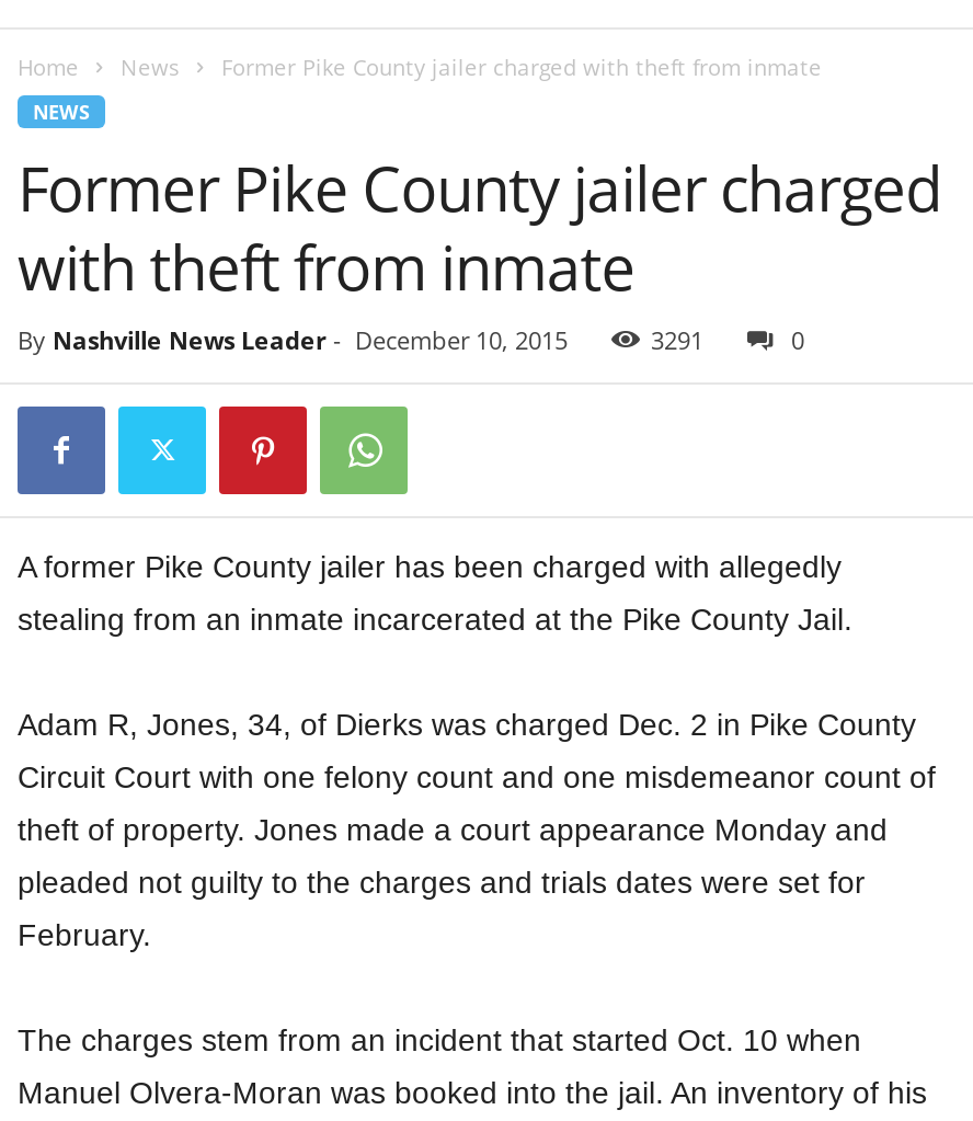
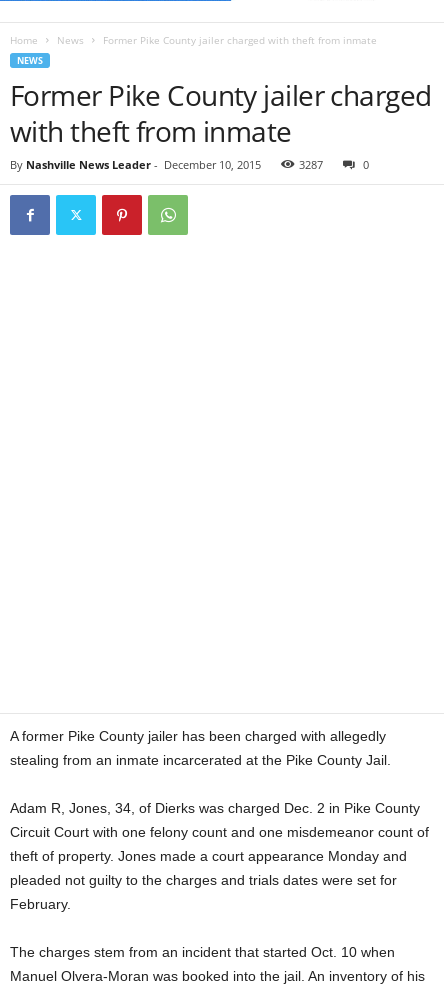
- 3291
+ 3287
